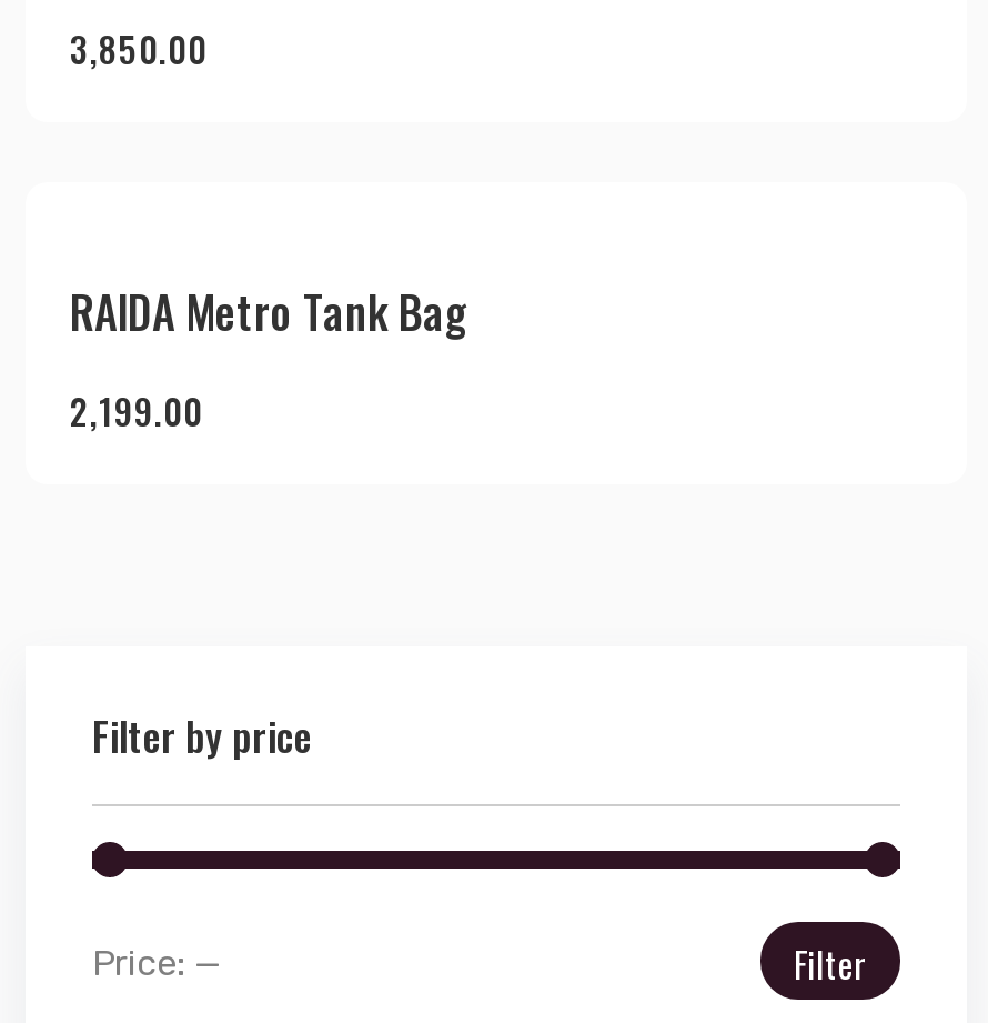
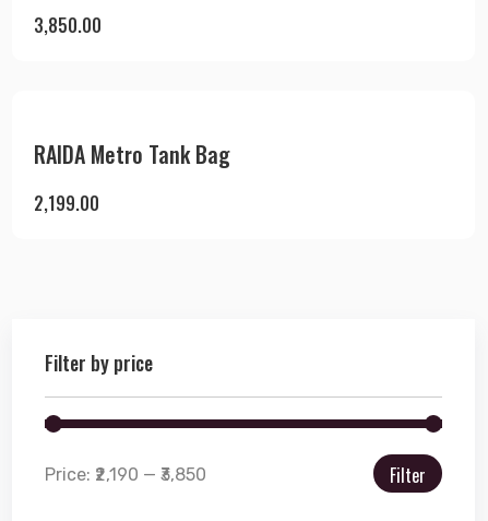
- Price: —
+ Price: ₹2,190 — ₹3,850
